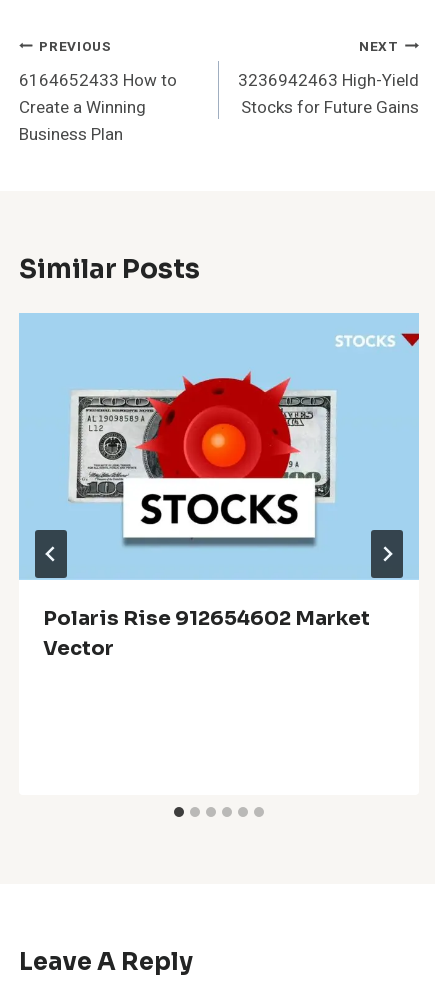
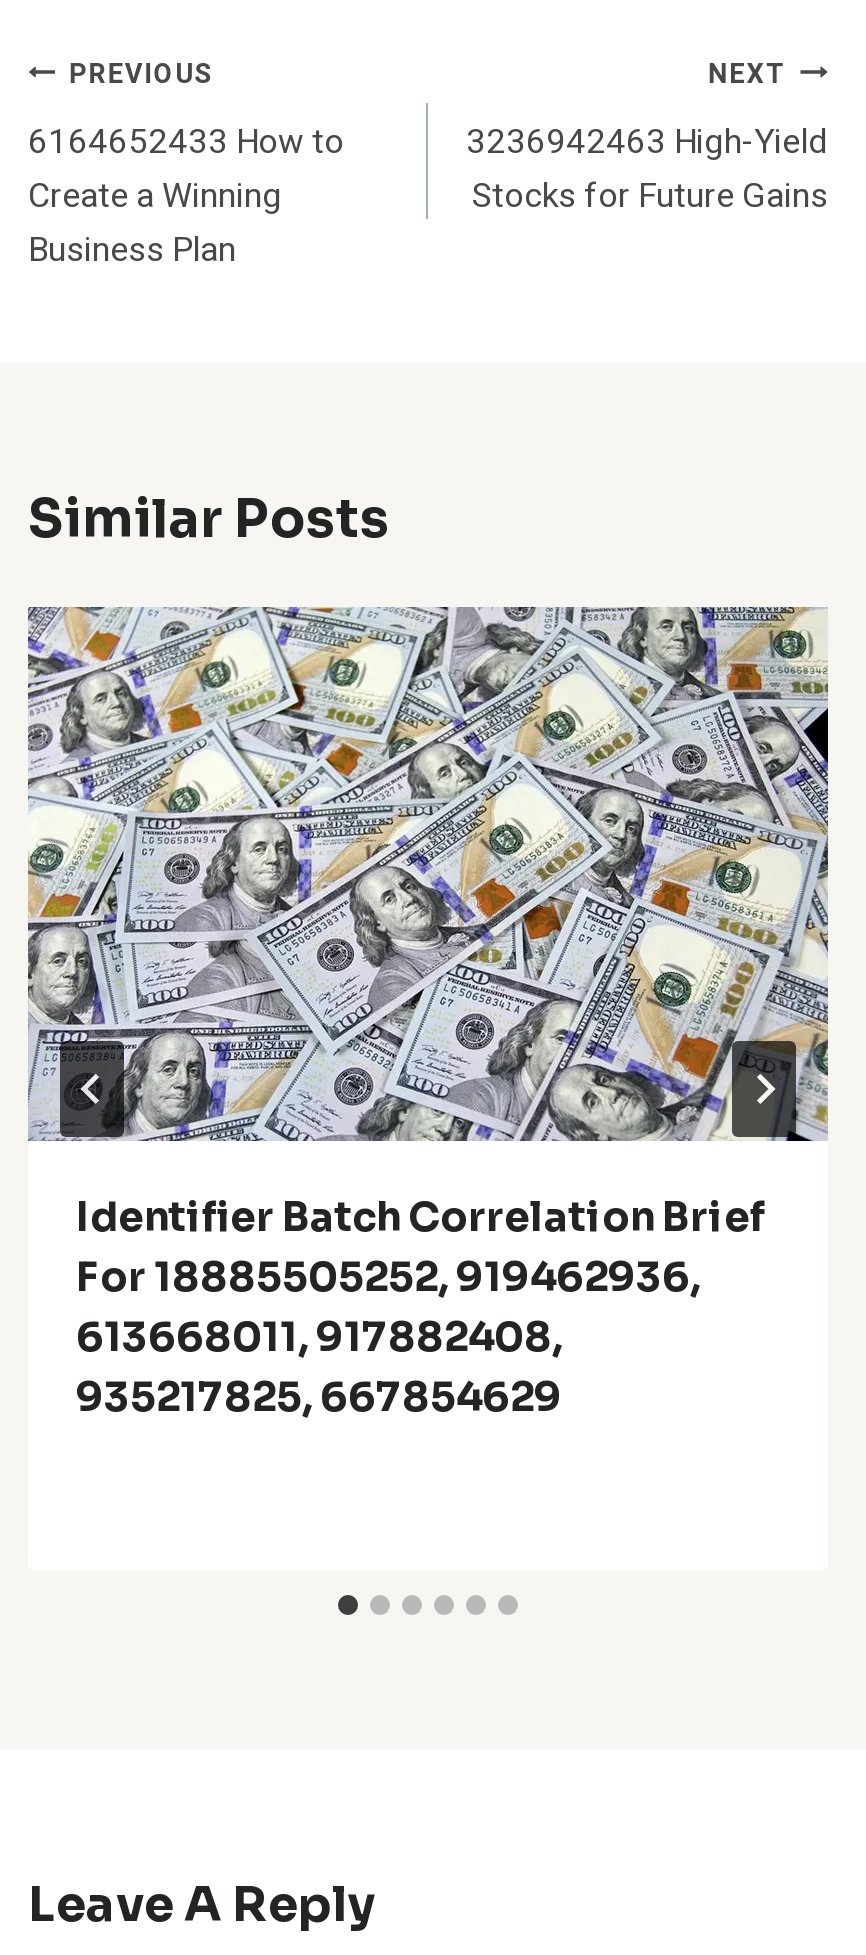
- [image]
- Polaris Rise 912654602 Market
- Vector
+ [image]
+ Identifier Batch Correlation Brief
+ For 18885505252, 919462936,
+ 613668011, 917882408,
+ 935217825, 667854629
